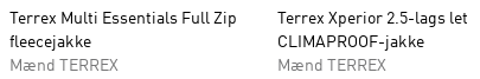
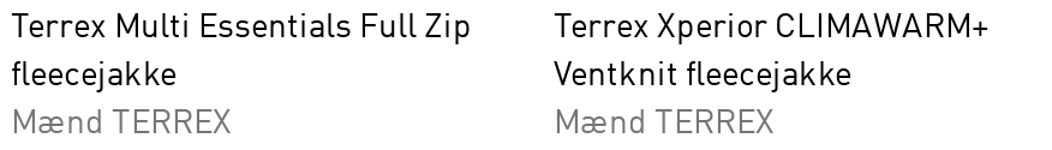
- Terrex Xperior 2.5-lags let
- CLIMAPROOF-jakke
+ Terrex Xperior CLIMAWARM+
+ Ventknit fleecejakke
